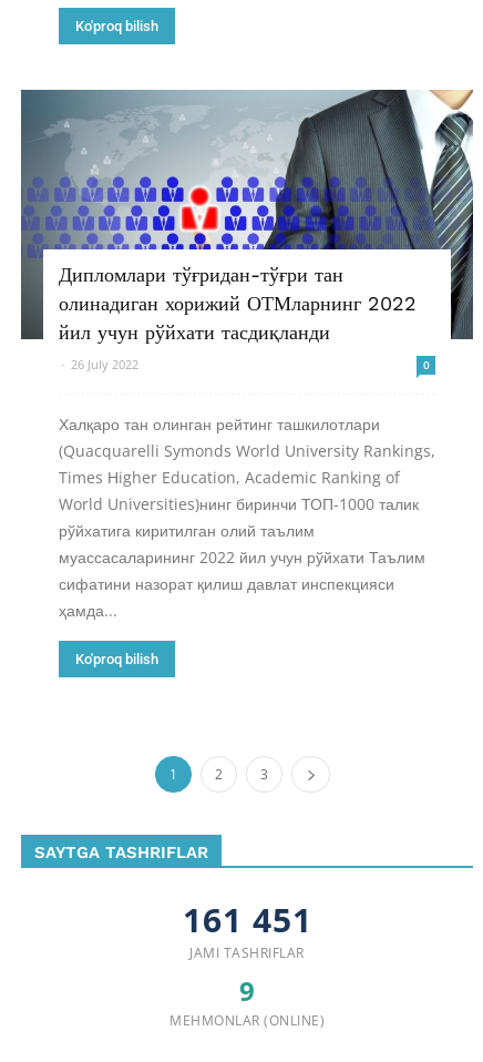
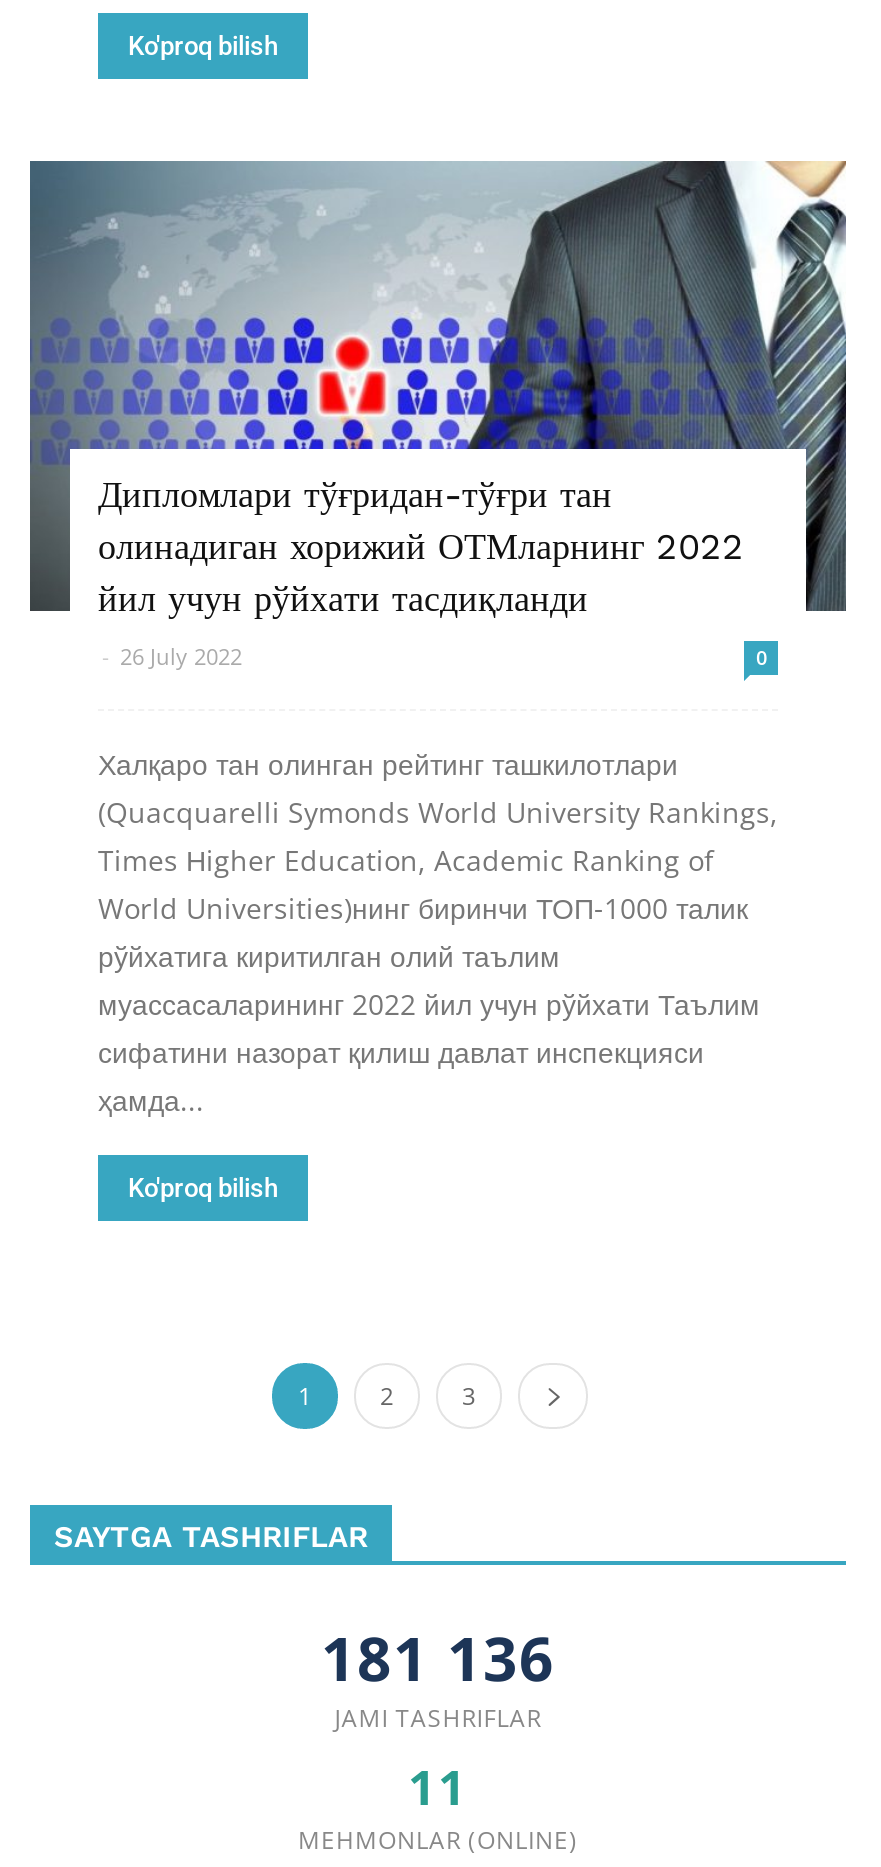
- 161 451
+ 181 136

- 9
+ 11
